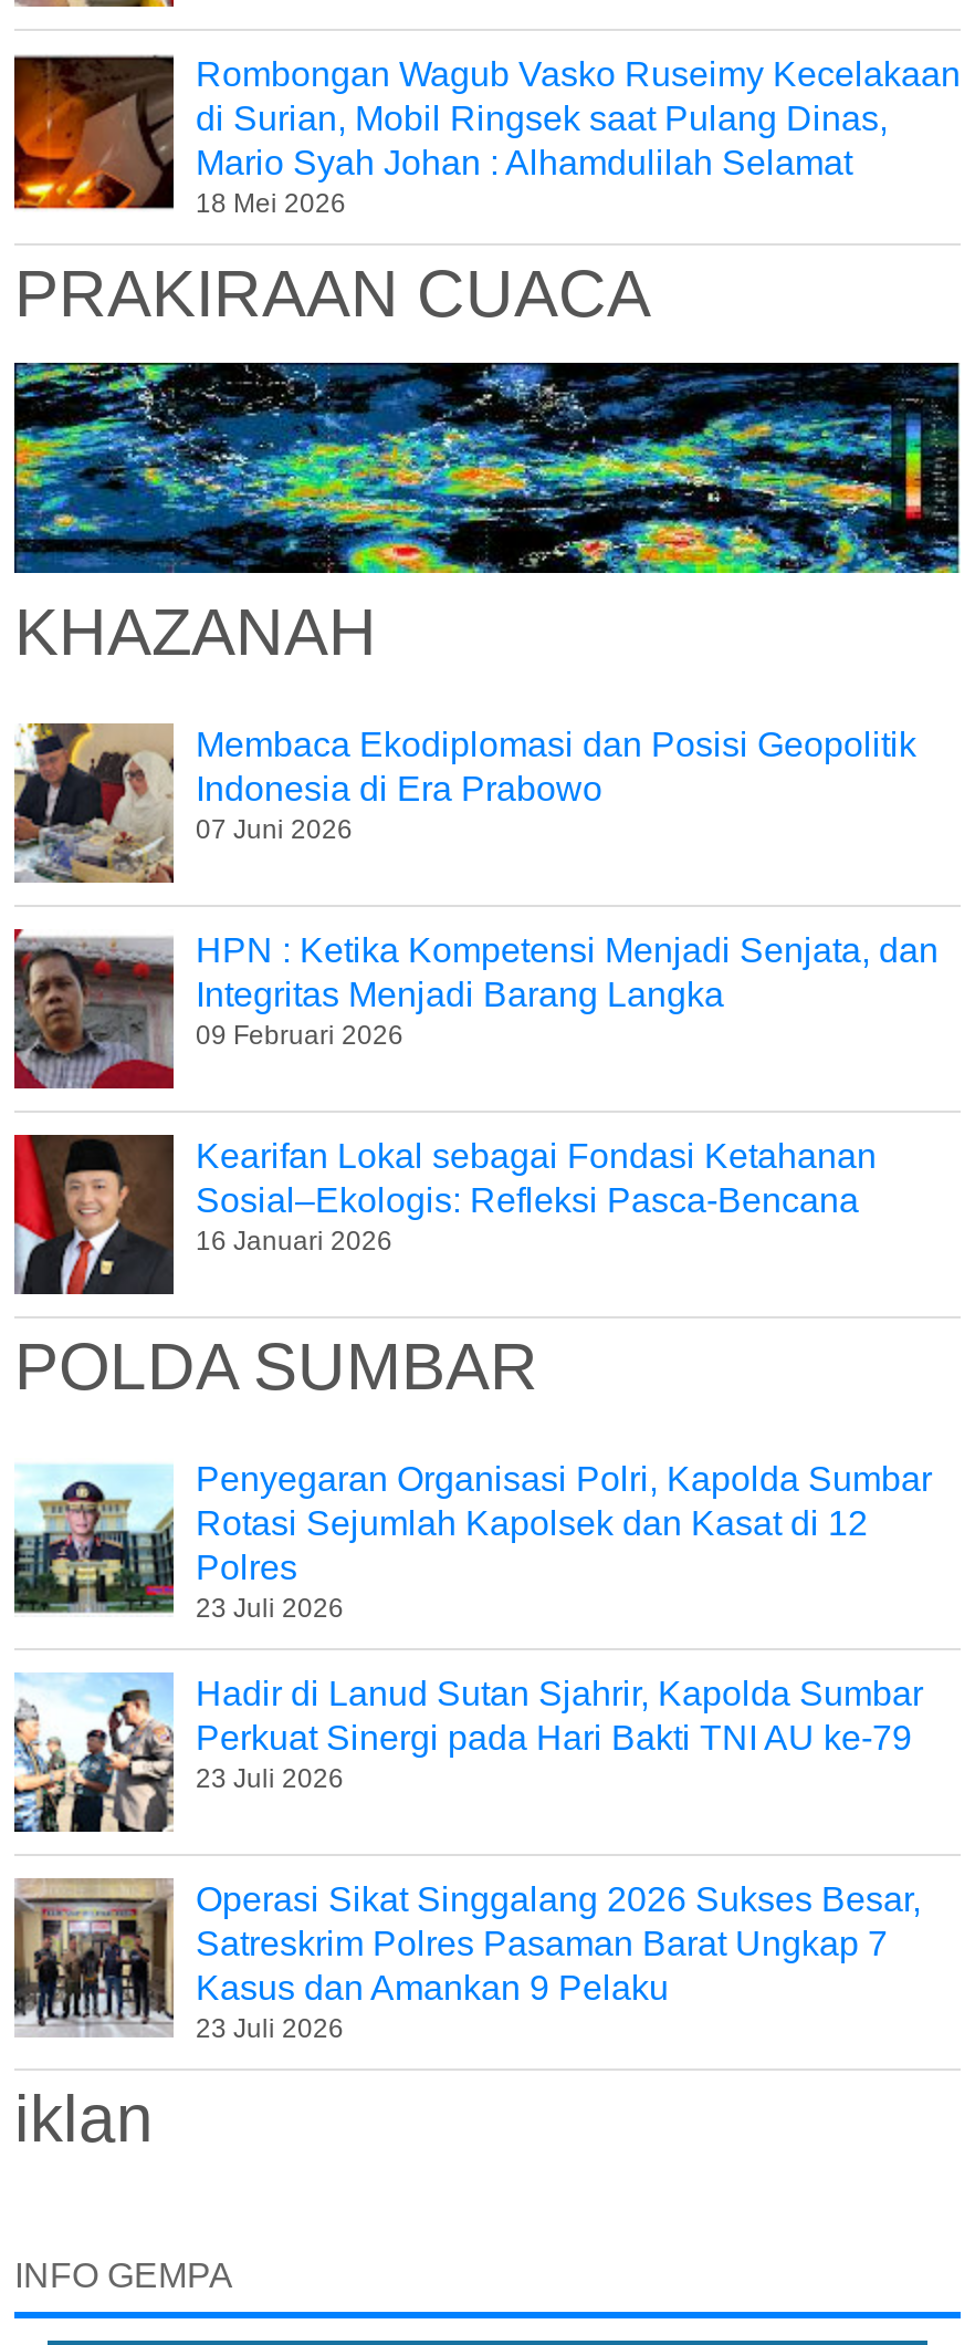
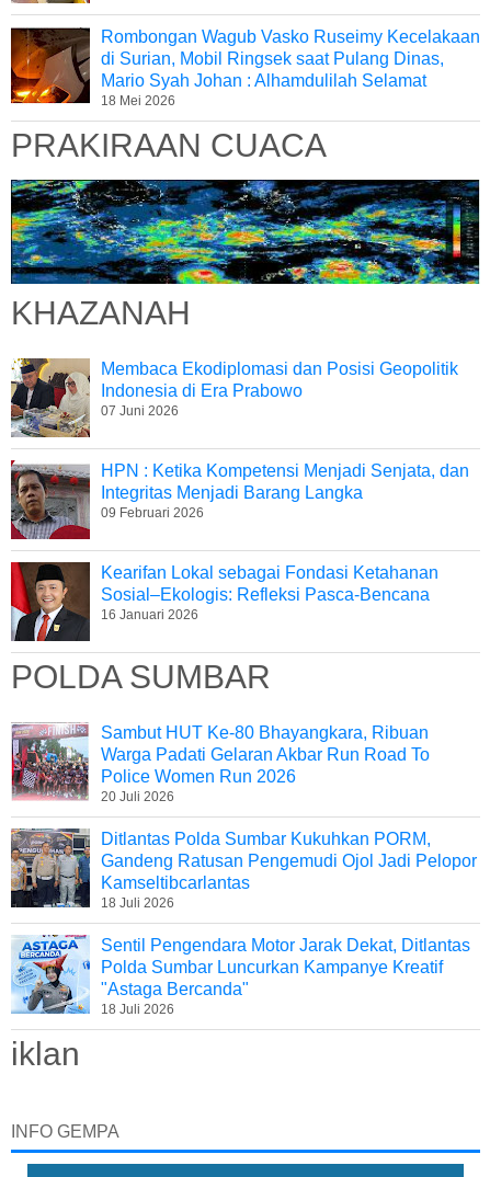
- [image]
- Penyegaran Organisasi Polri, Kapolda Sumbar
- Rotasi Sejumlah Kapolsek dan Kasat di 12
- Polres
- 23 Juli 2026
+ [image]
+ Sambut HUT Ke-80 Bhayangkara, Ribuan
+ Warga Padati Gelaran Akbar Run Road To
+ Police Women Run 2026
+ 20 Juli 2026

- [image]
- Hadir di Lanud Sutan Sjahrir, Kapolda Sumbar
- Perkuat Sinergi pada Hari Bakti TNI AU ke-79
- 23 Juli 2026
+ [image]
+ Ditlantas Polda Sumbar Kukuhkan PORM,
+ Gandeng Ratusan Pengemudi Ojol Jadi Pelopor
+ Kamseltibcarlantas
+ 18 Juli 2026

- [image]
- Operasi Sikat Singgalang 2026 Sukses Besar,
- Satreskrim Polres Pasaman Barat Ungkap 7
- Kasus dan Amankan 9 Pelaku
- 23 Juli 2026
+ [image]
+ Sentil Pengendara Motor Jarak Dekat, Ditlantas
+ Polda Sumbar Luncurkan Kampanye Kreatif
+ "Astaga Bercanda"
+ 18 Juli 2026
